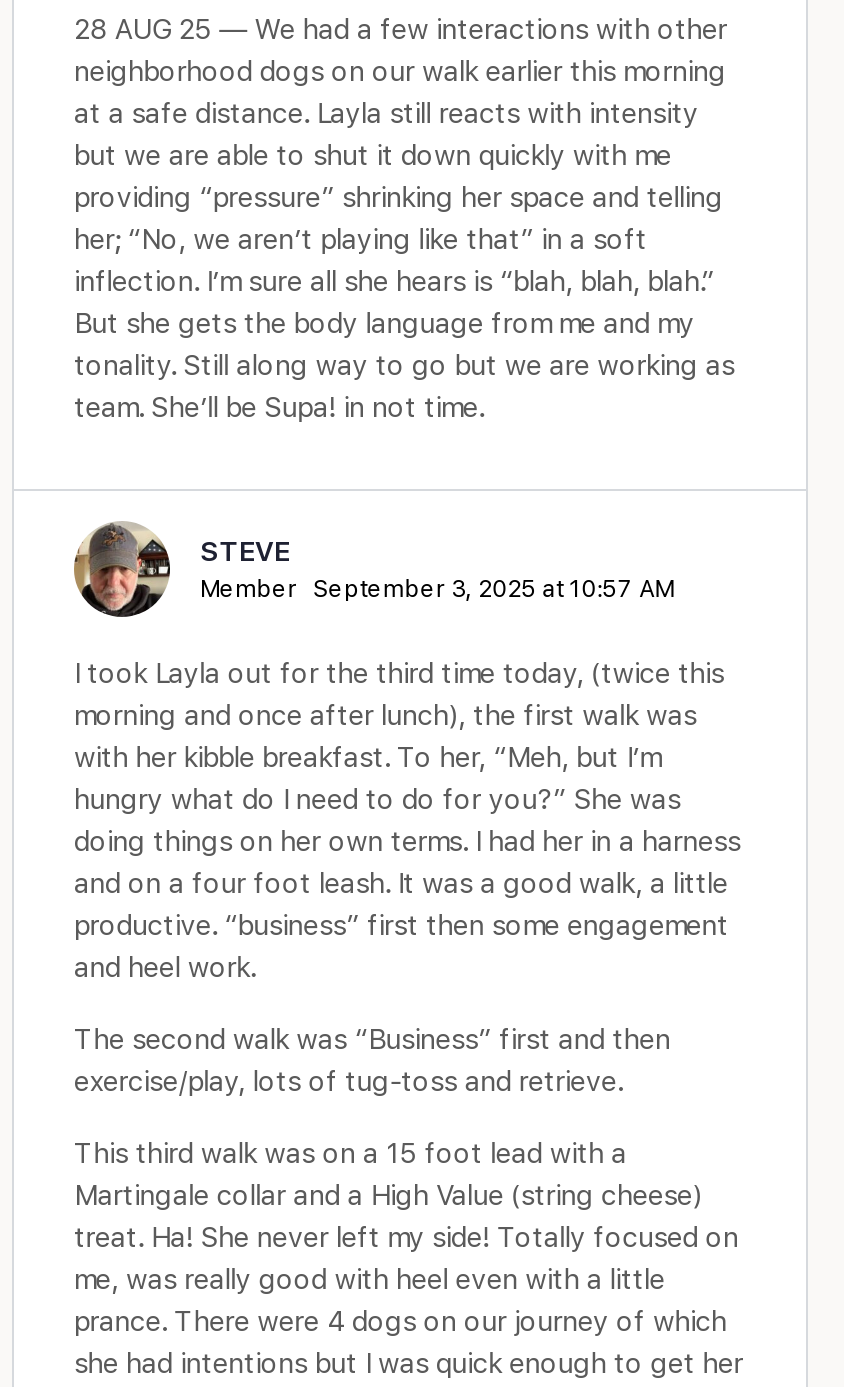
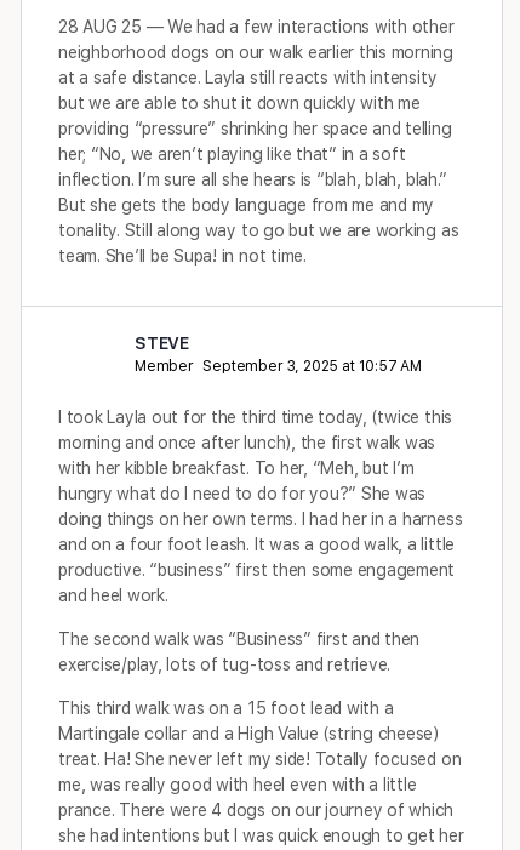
- [image]
